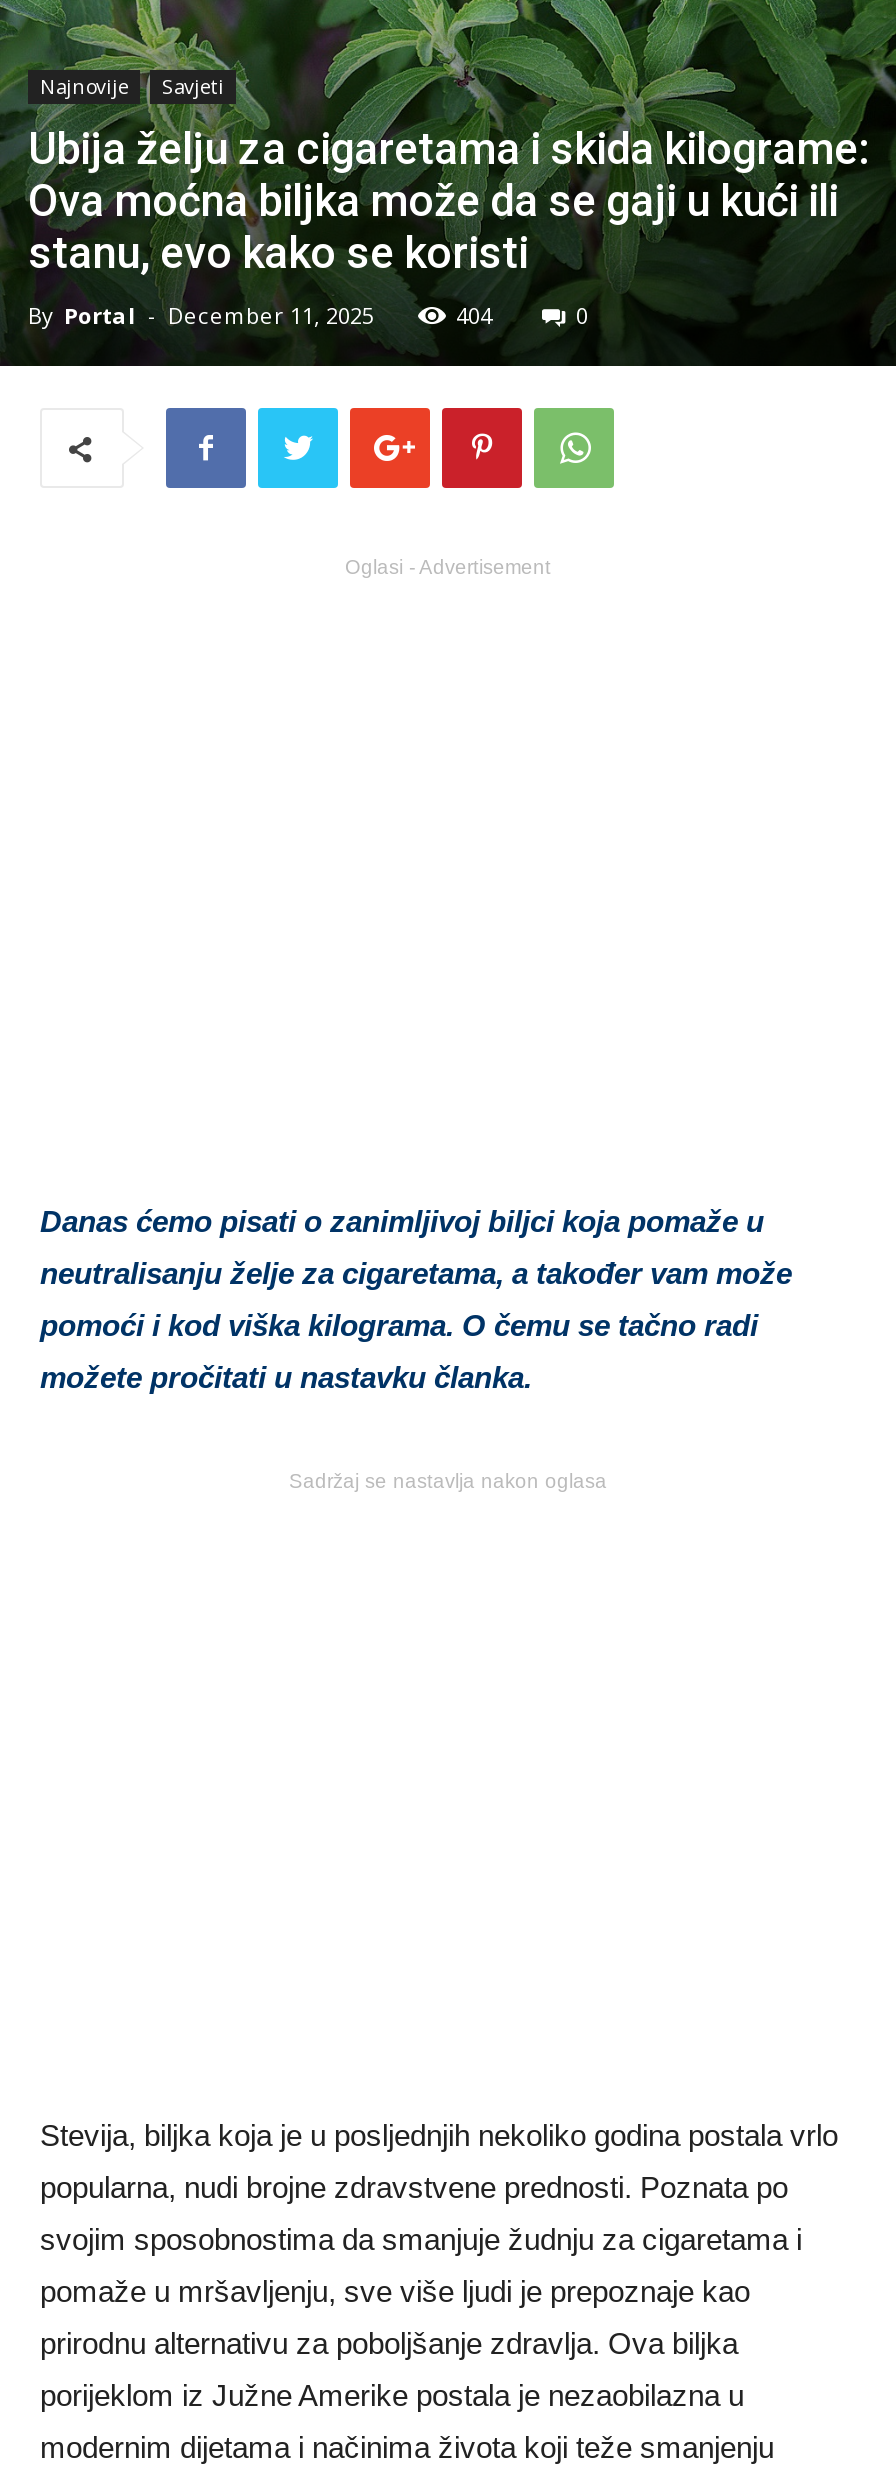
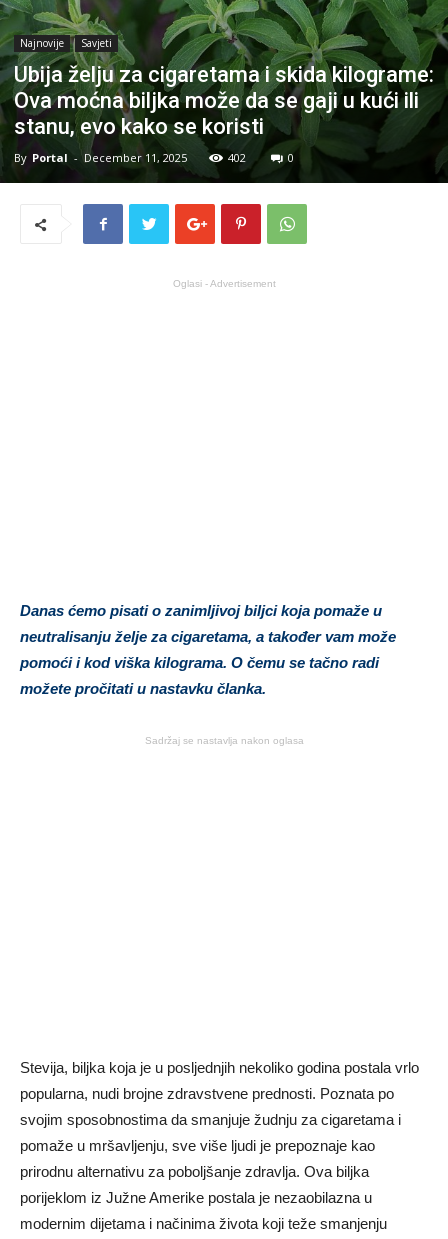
- 404
+ 402
